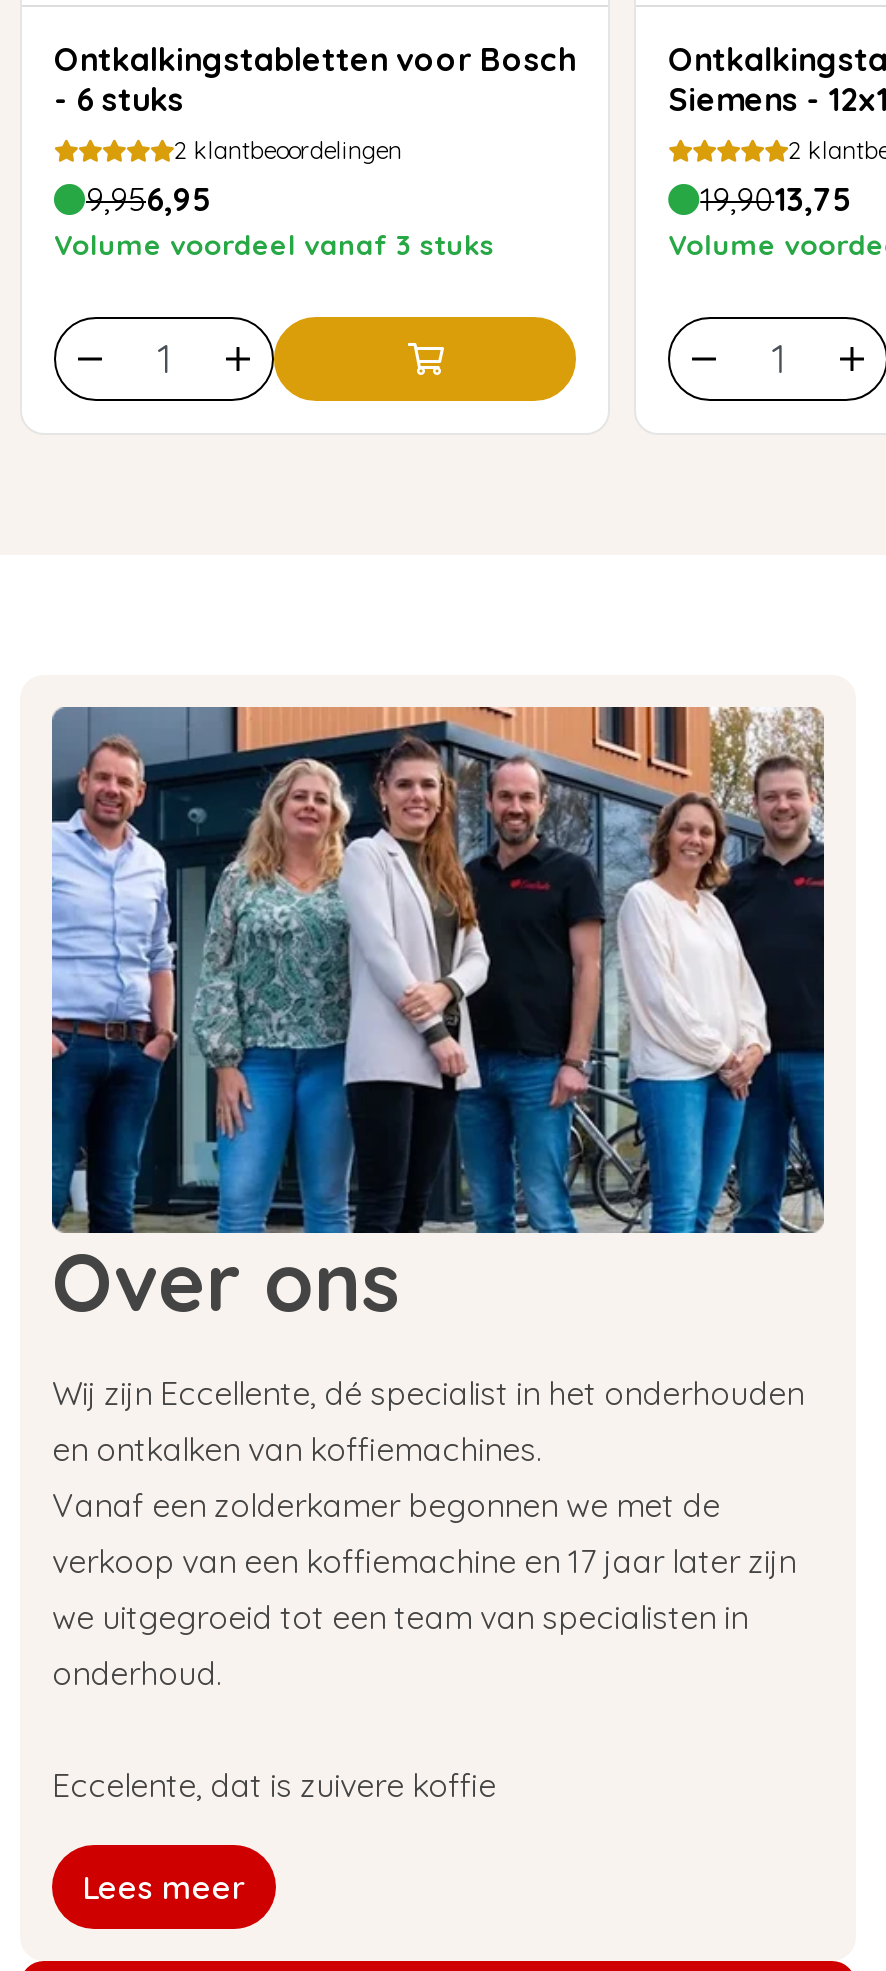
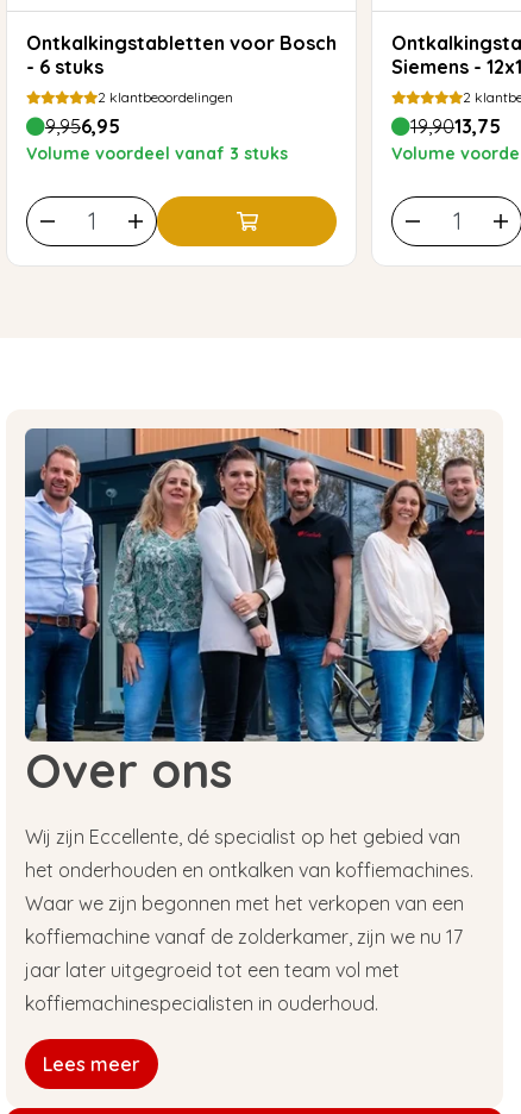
- Wij zijn Eccellente, dé specialist in het onderhouden
- en ontkalken van koffiemachines.
- Vanaf een zolderkamer begonnen we met de
- verkoop van een koffiemachine en 17 jaar later zijn
- we uitgegroeid tot een team van specialisten in
- onderhoud.
- Eccelente, dat is zuivere koffie
+ Wij zijn Eccellente, dé specialist op het gebied van
+ het onderhouden en ontkalken van koffiemachines.
+ Waar we zijn begonnen met het verkopen van een
+ koffiemachine vanaf de zolderkamer, zijn we nu 17
+ jaar later uitgegroeid tot een team vol met
+ koffiemachinespecialisten in ouderhoud.
